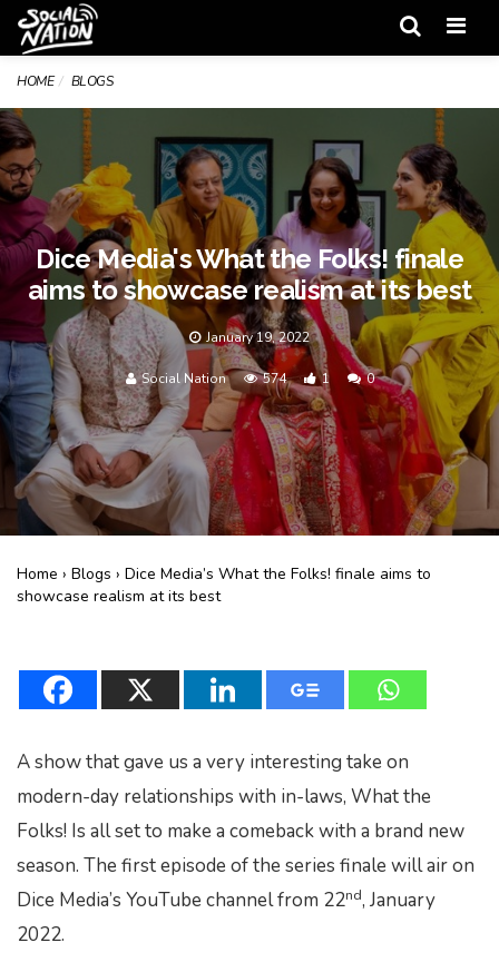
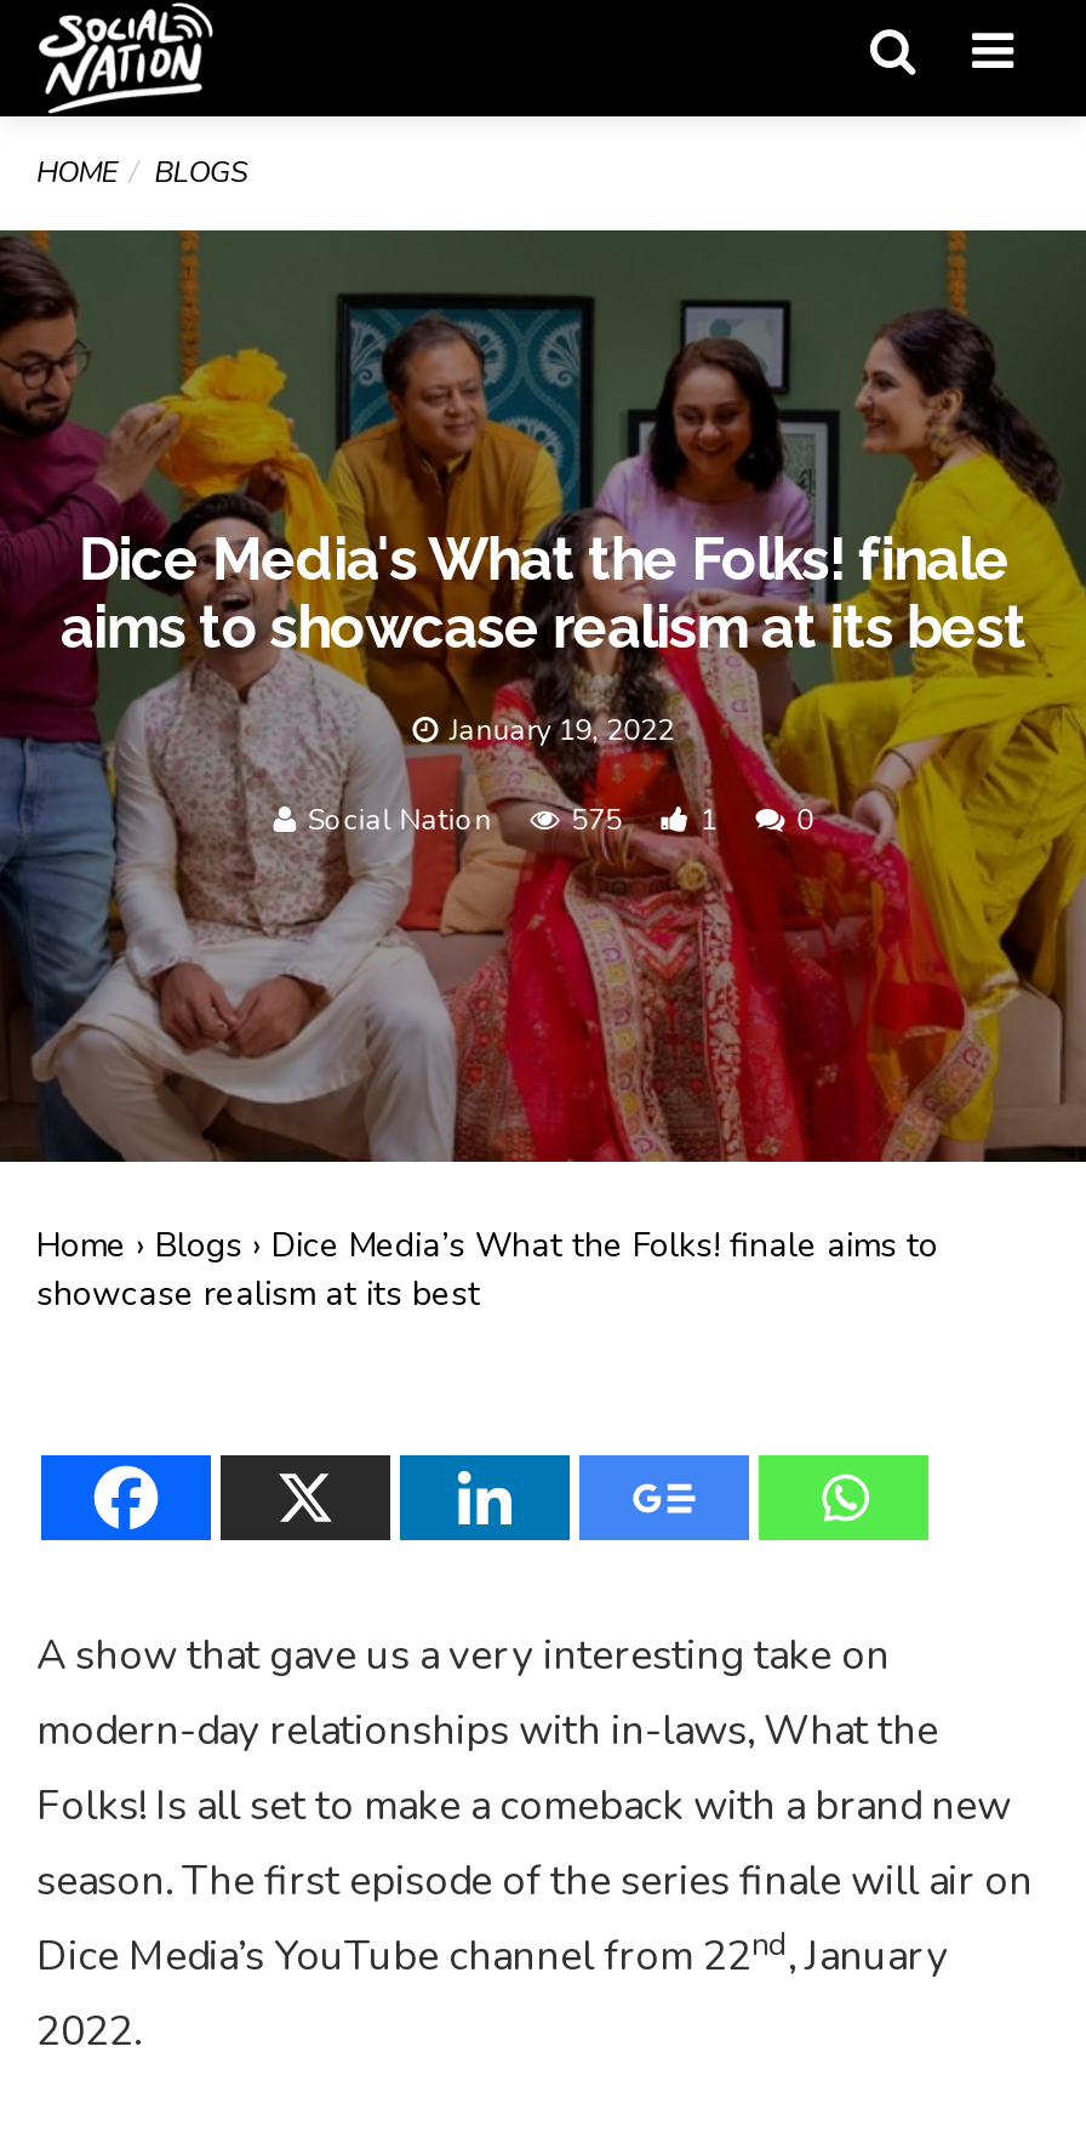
- 574 1
+ 575 1
